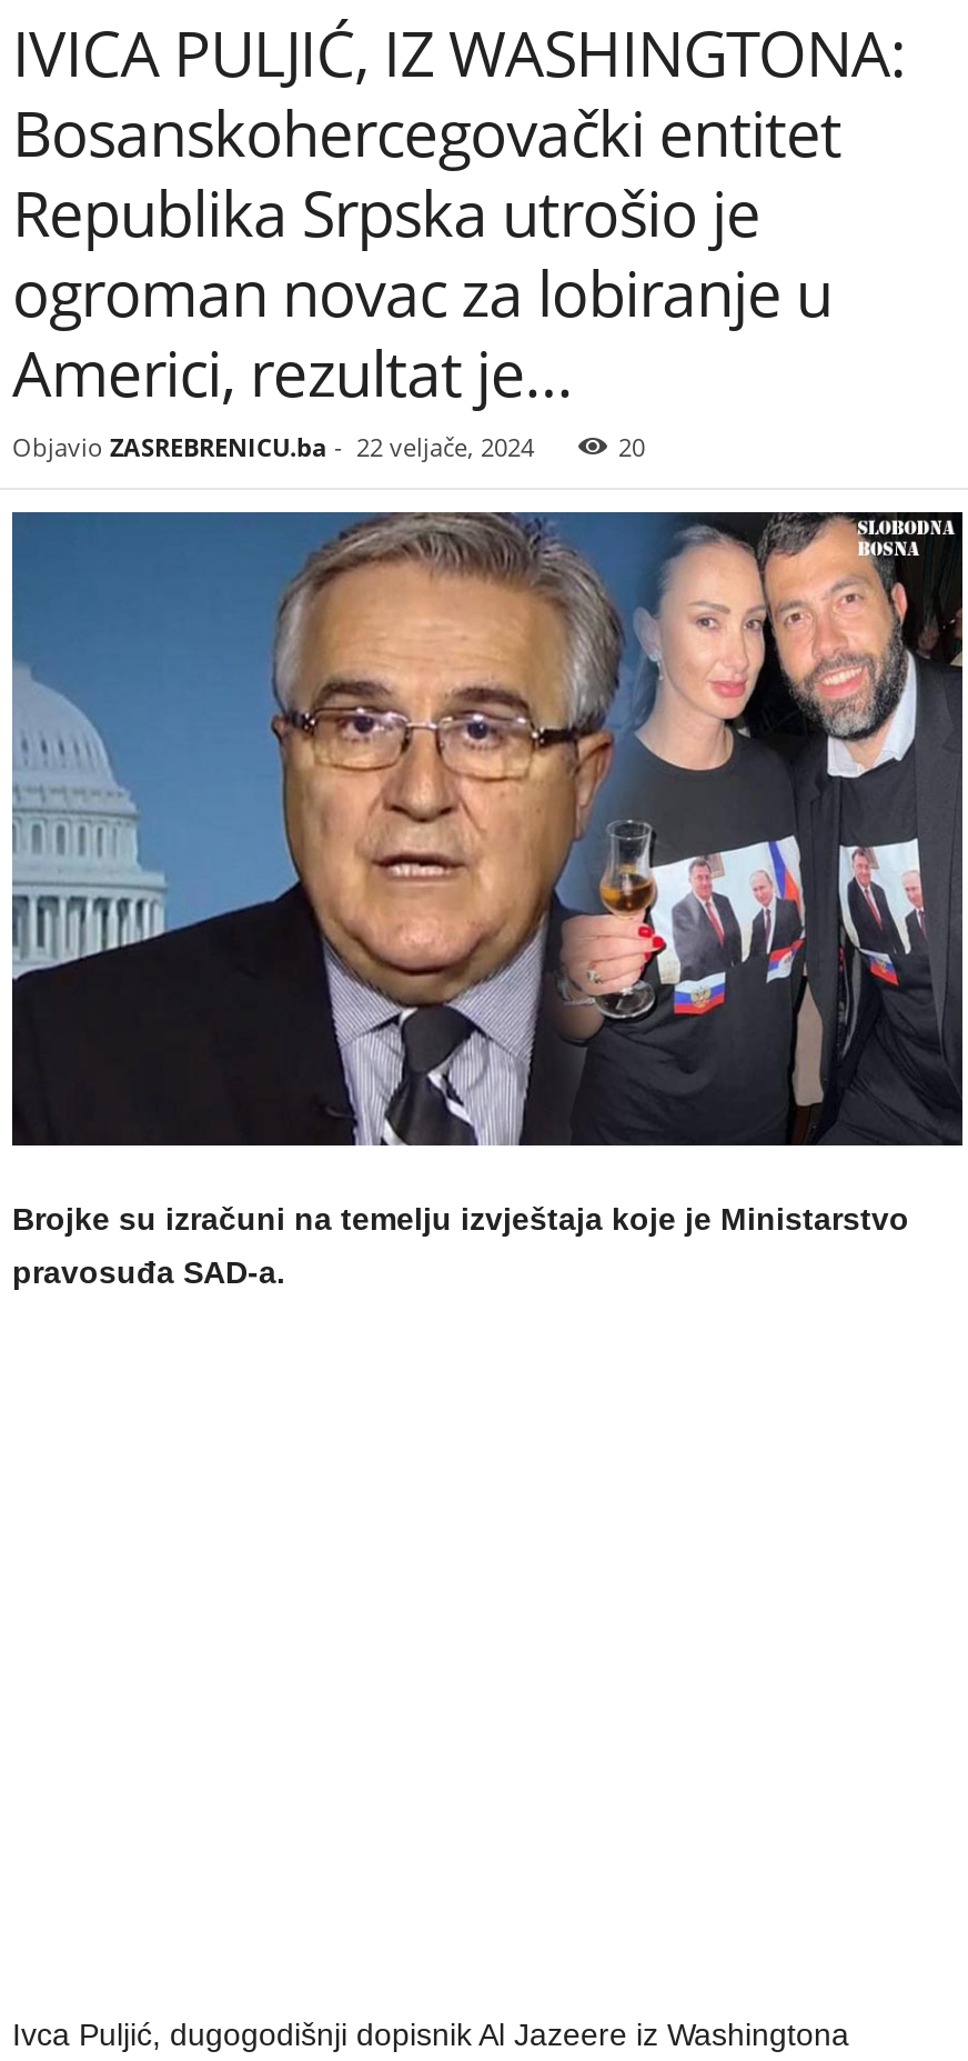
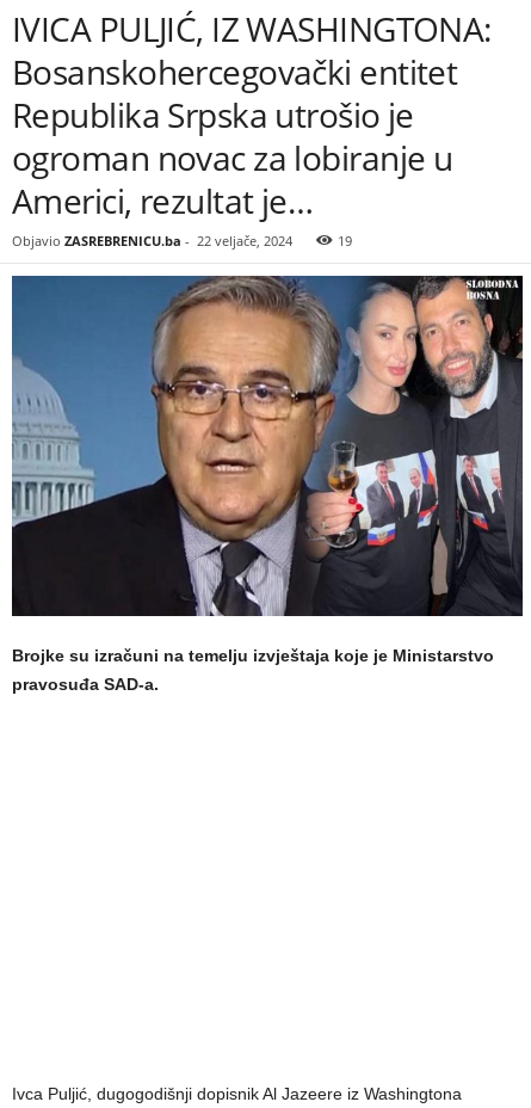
- 20
+ 19
